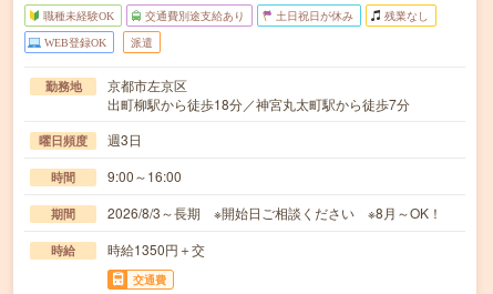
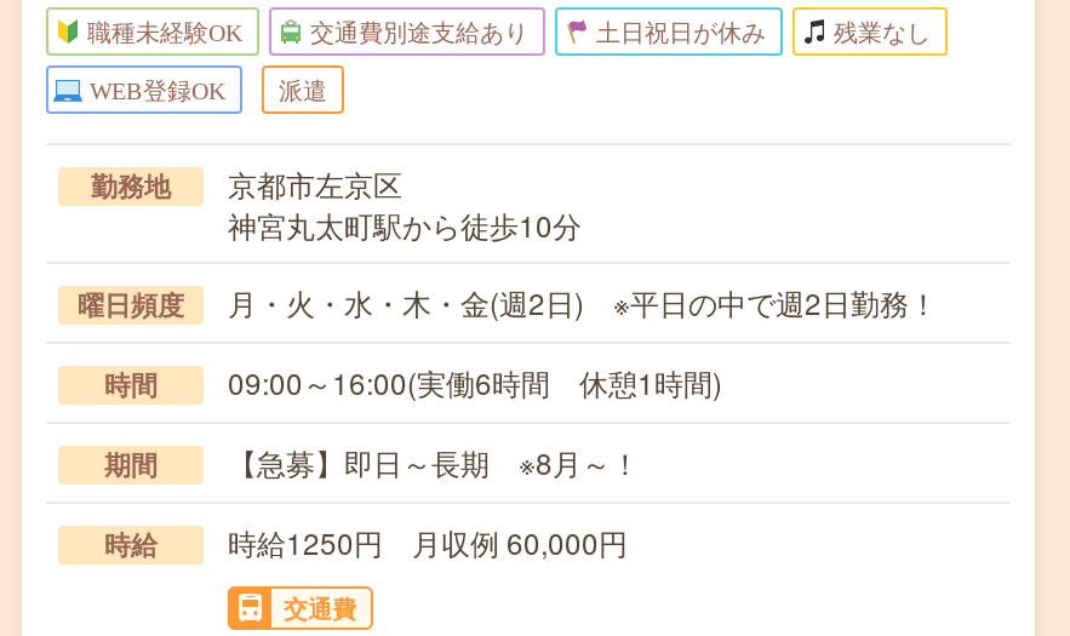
- 出町柳駅から徒歩18分／神宮丸太町駅から徒歩7分
+ 神宮丸太町駅から徒歩10分

- 週3日
+ 月・火・水・木・金(週2日) ※平日の中で週2日勤務！

- 9:00～16:00
+ 09:00～16:00(実働6時間 休憩1時間)

- 2026/8/3～長期 ※開始日ご相談ください ※8月～OK！
+ 【急募】即日～長期 ※8月～！

- 時給1350円＋交
+ 時給1250円 月収例 60,000円
